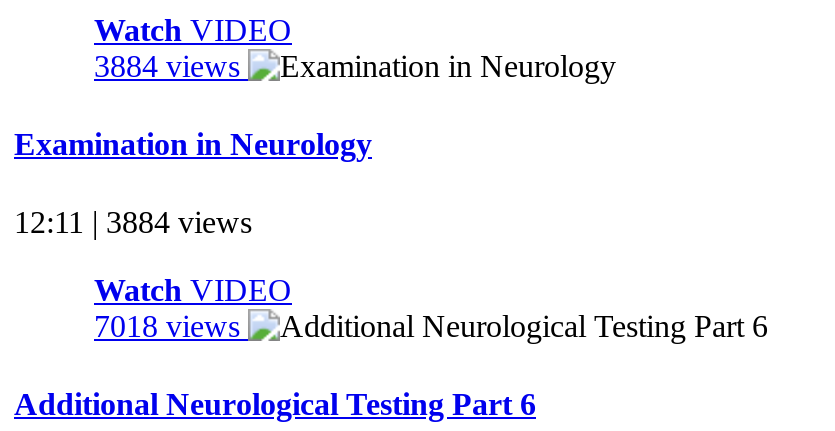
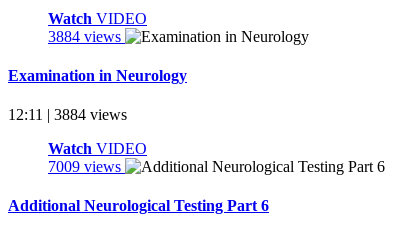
- 7018 views
+ 7009 views
